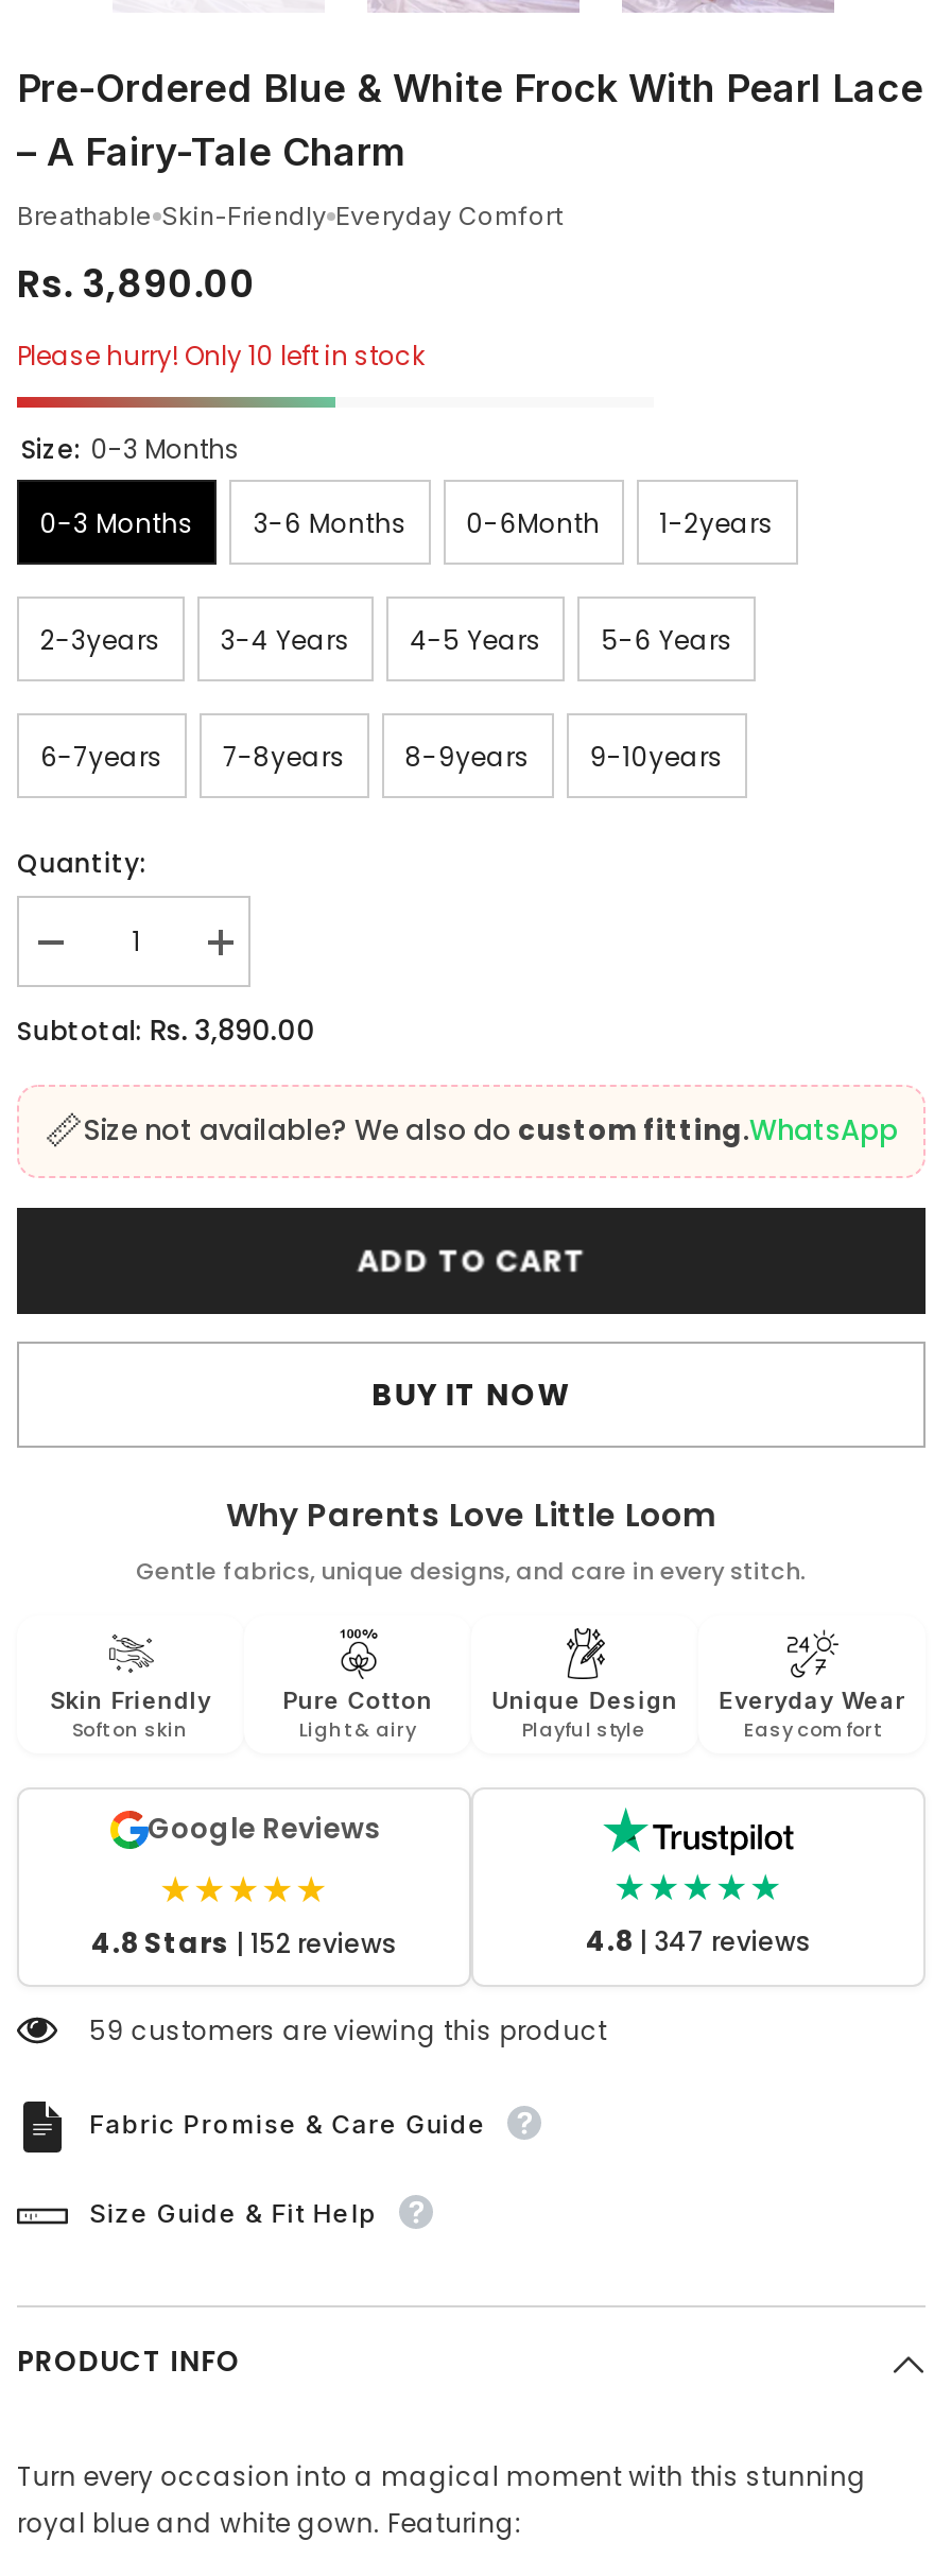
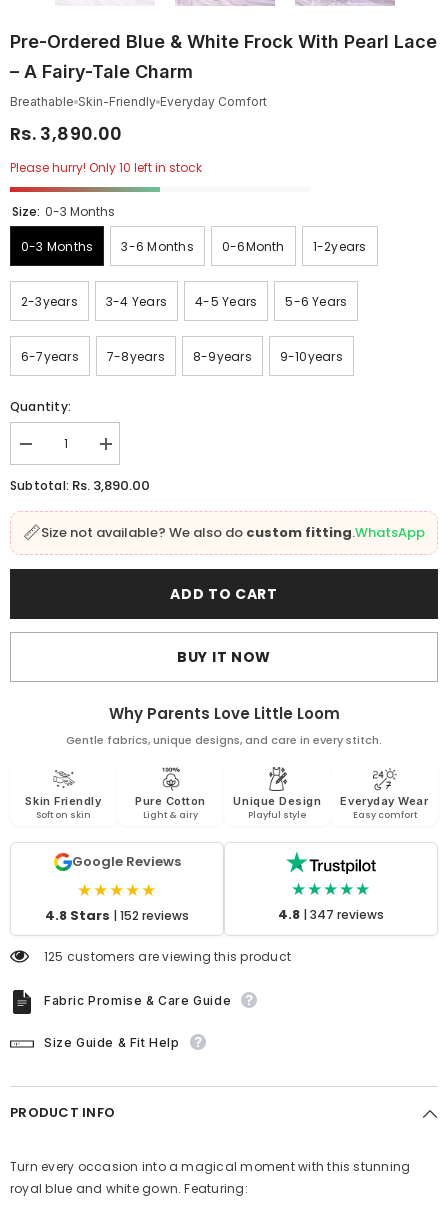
- 59 customers are viewing this product
+ 125 customers are viewing this product
